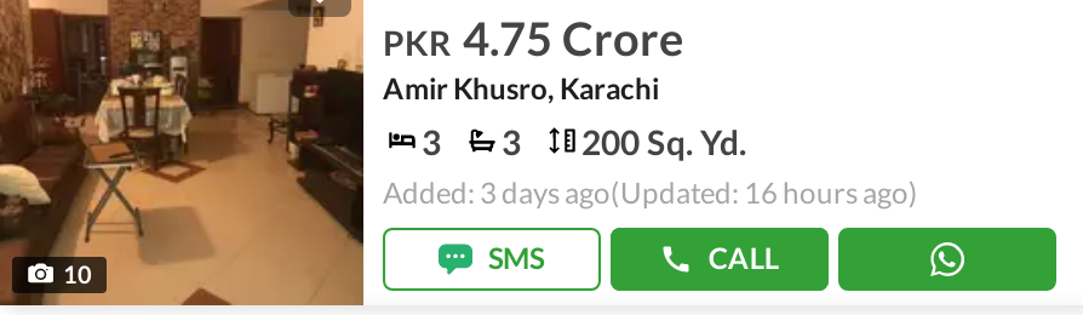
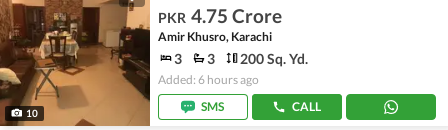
- Added: 3 days ago(Updated: 16 hours ago)
+ Added: 6 hours ago
